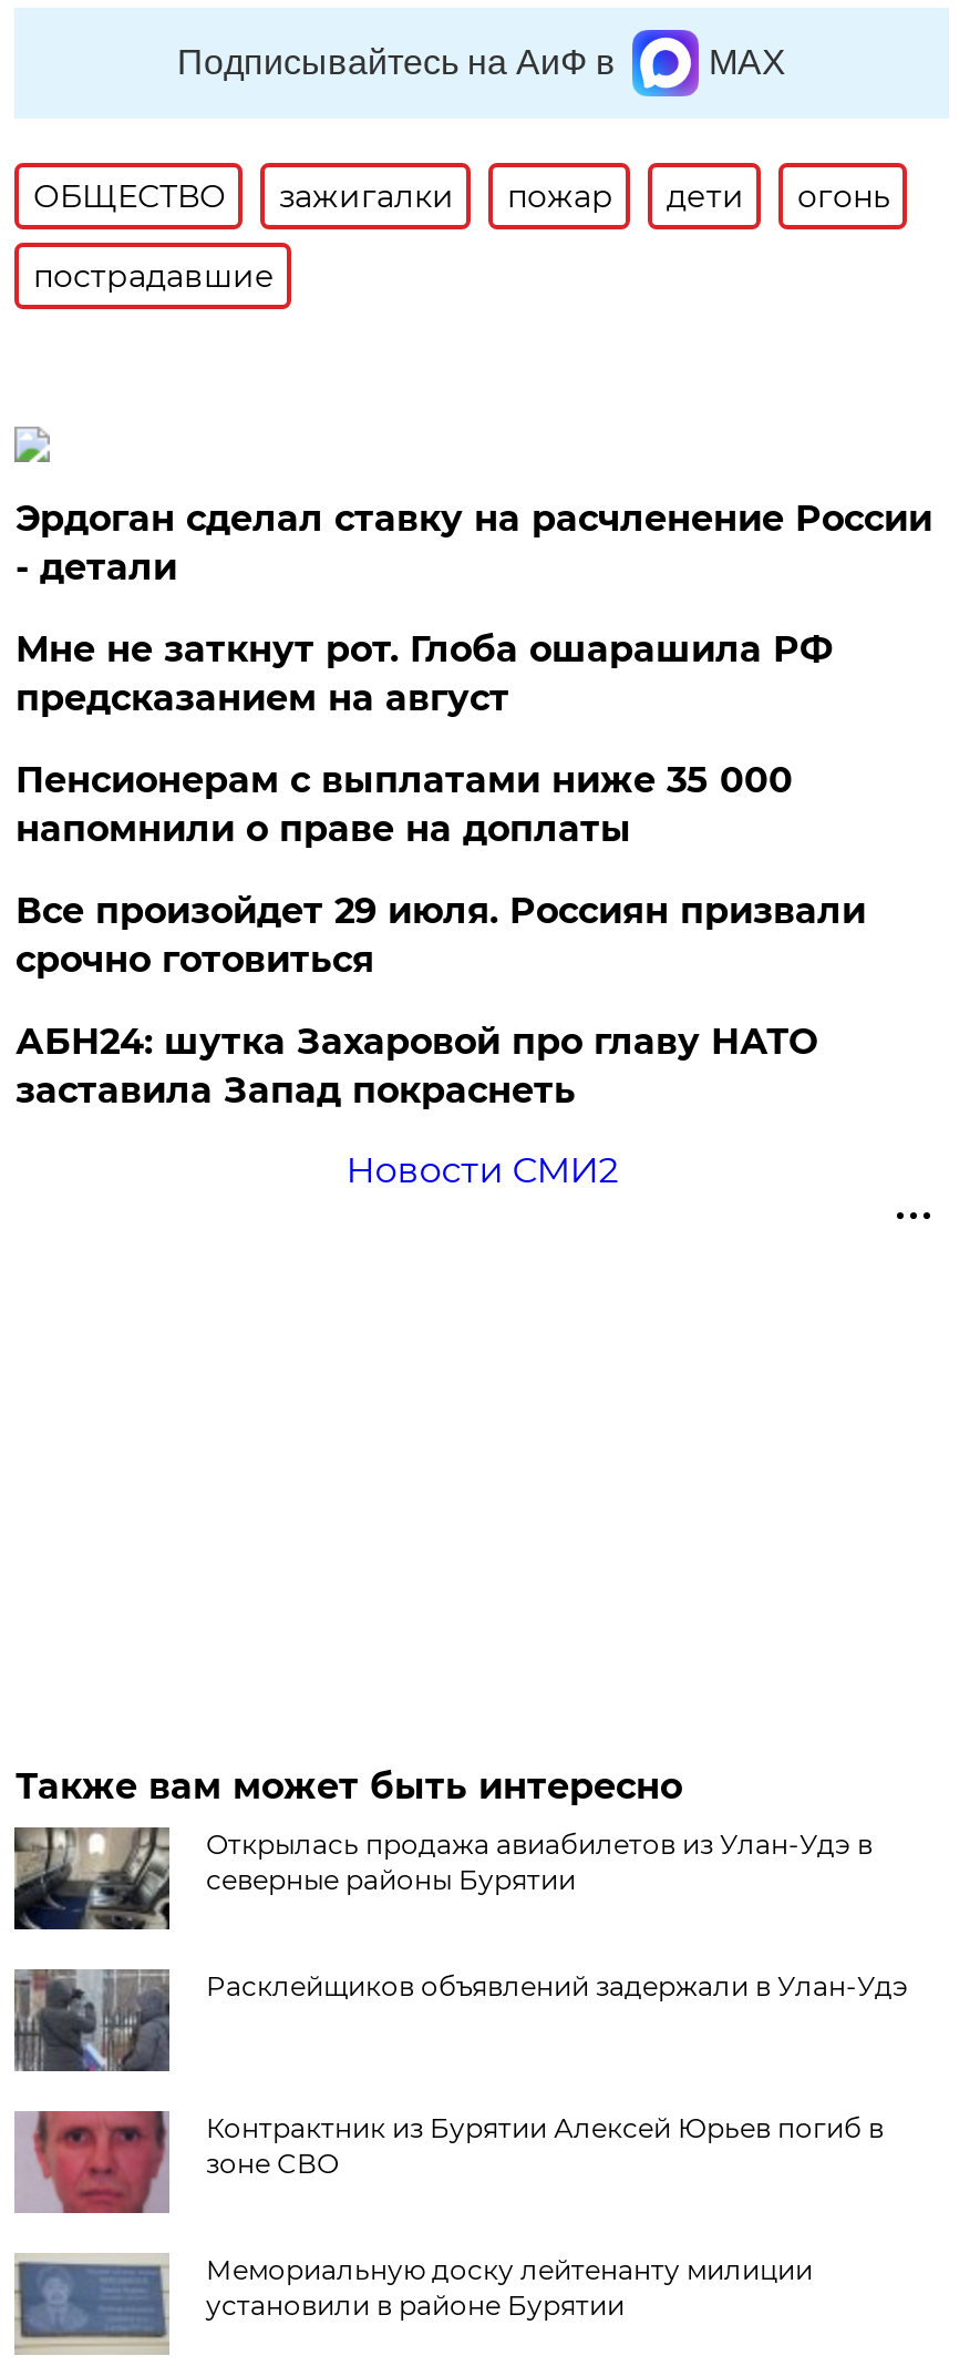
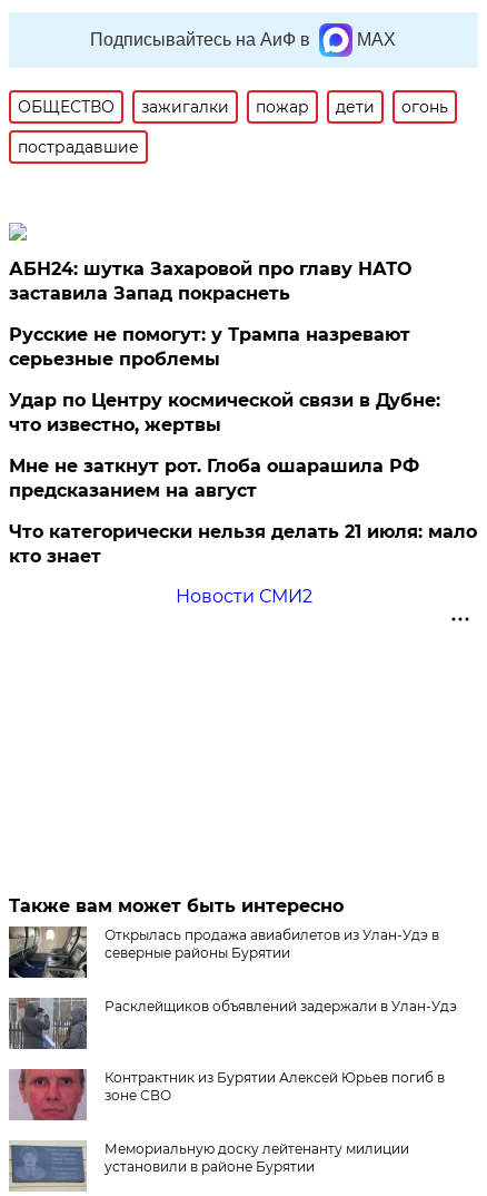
- Эрдоган сделал ставку на расчленение России
- - детали
- Пенсионерам с выплатами ниже 35 000
- напомнили о праве на доплаты
- Все произойдет 29 июля. Россиян призвали
- срочно готовиться

moved down: Мне не заткнут рот. Глоба ошарашила РФ | предсказанием на август

moved up: АБН24: шутка Захаровой про главу НАТО | заставила Запад покраснеть

+ Русские не помогут: у Трампа назревают
+ серьезные проблемы
+ Удар по Центру космической связи в Дубне:
+ что известно, жертвы
+ Что категорически нельзя делать 21 июля: мало
+ кто знает
